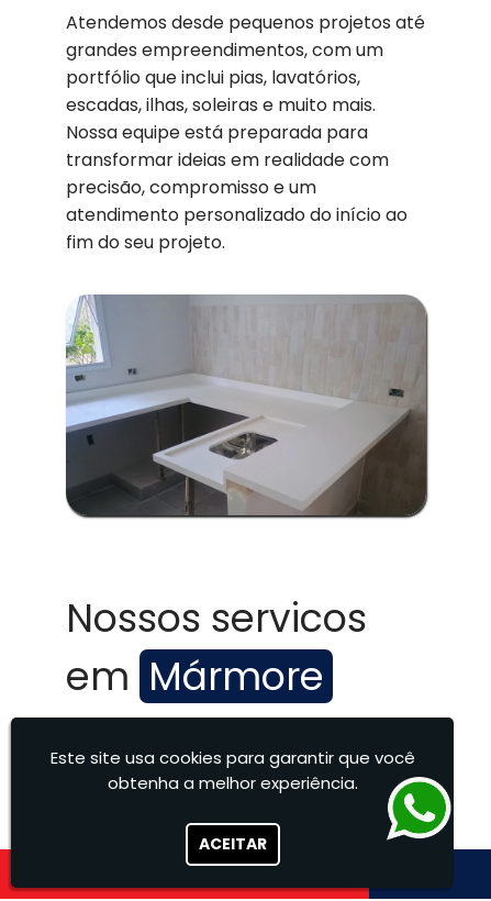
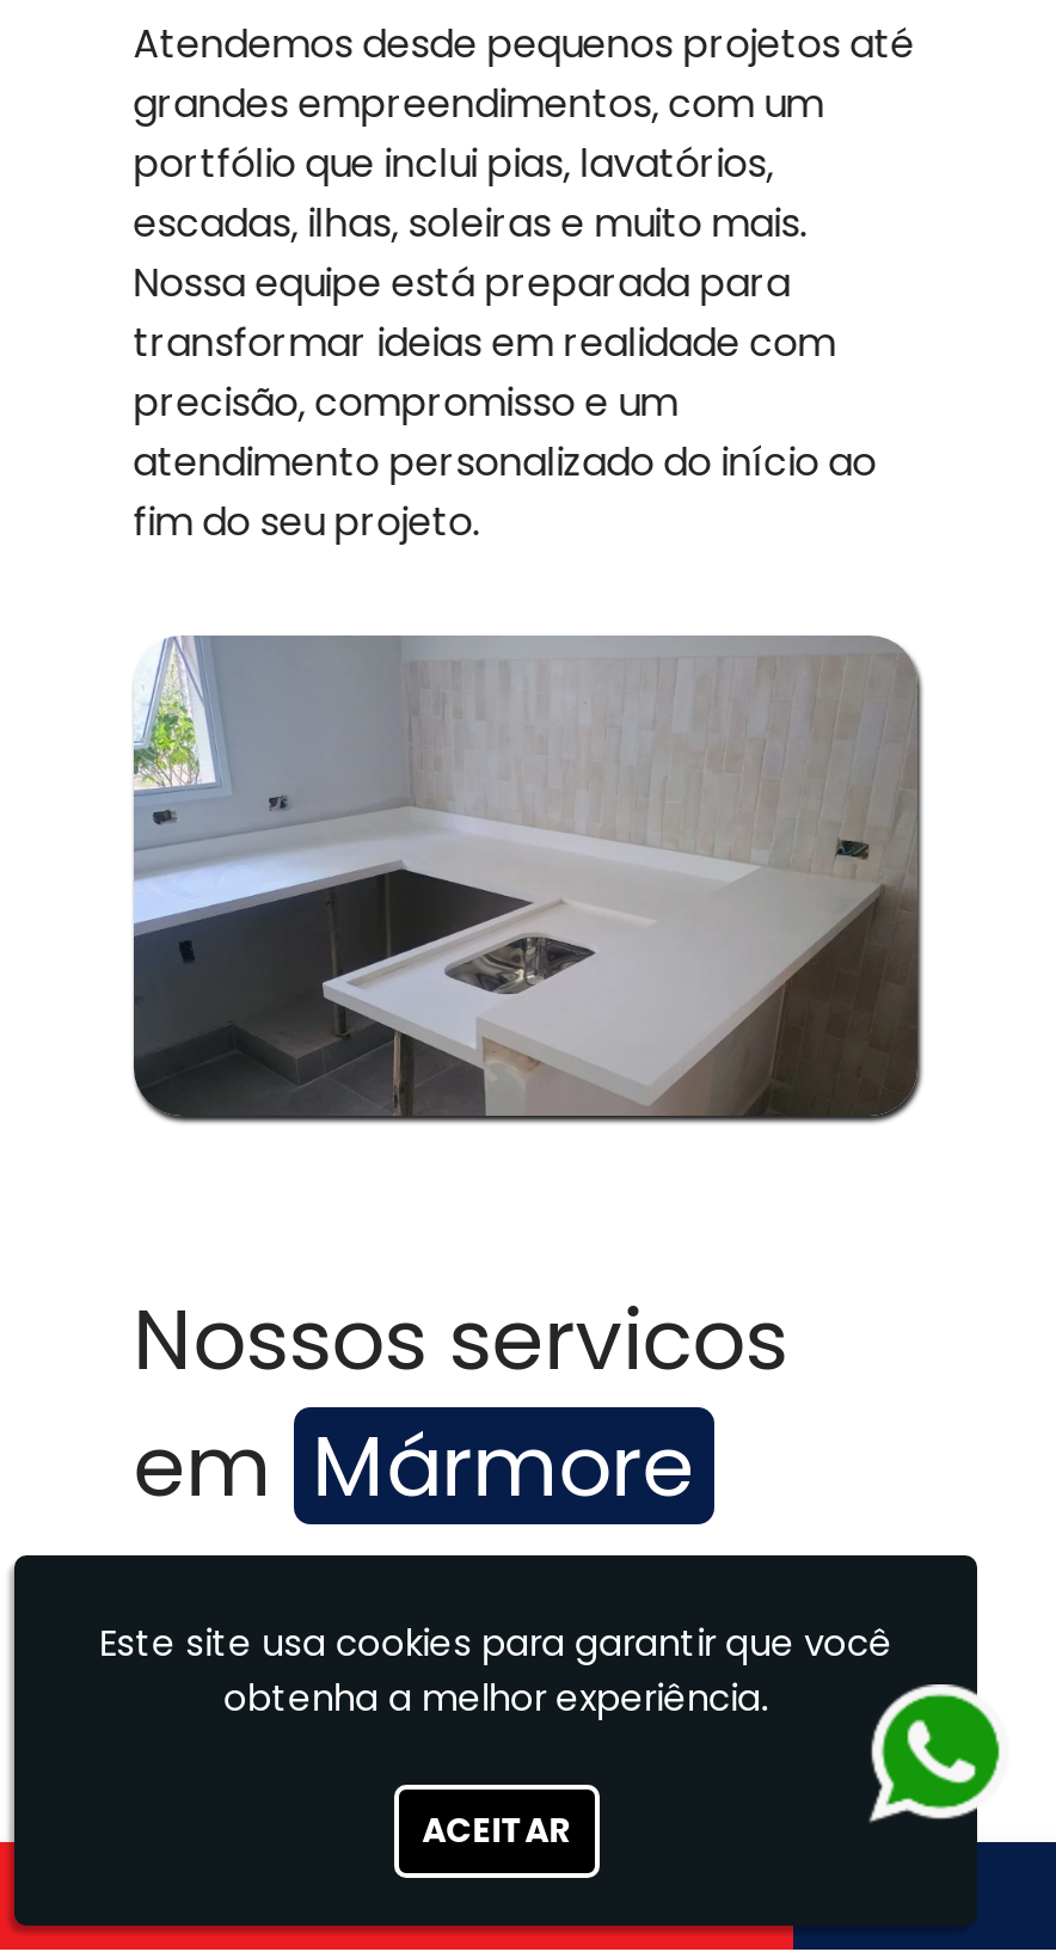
- [image]
+ [image]
